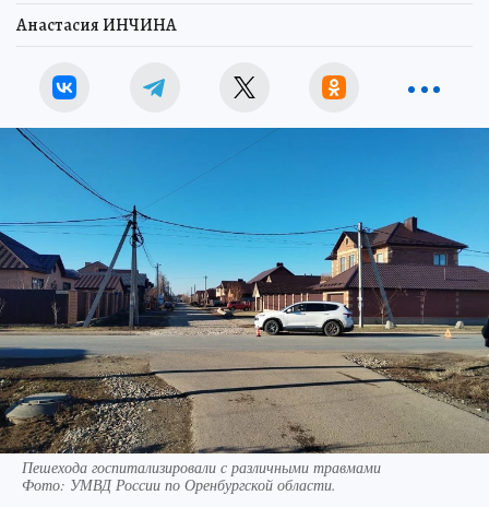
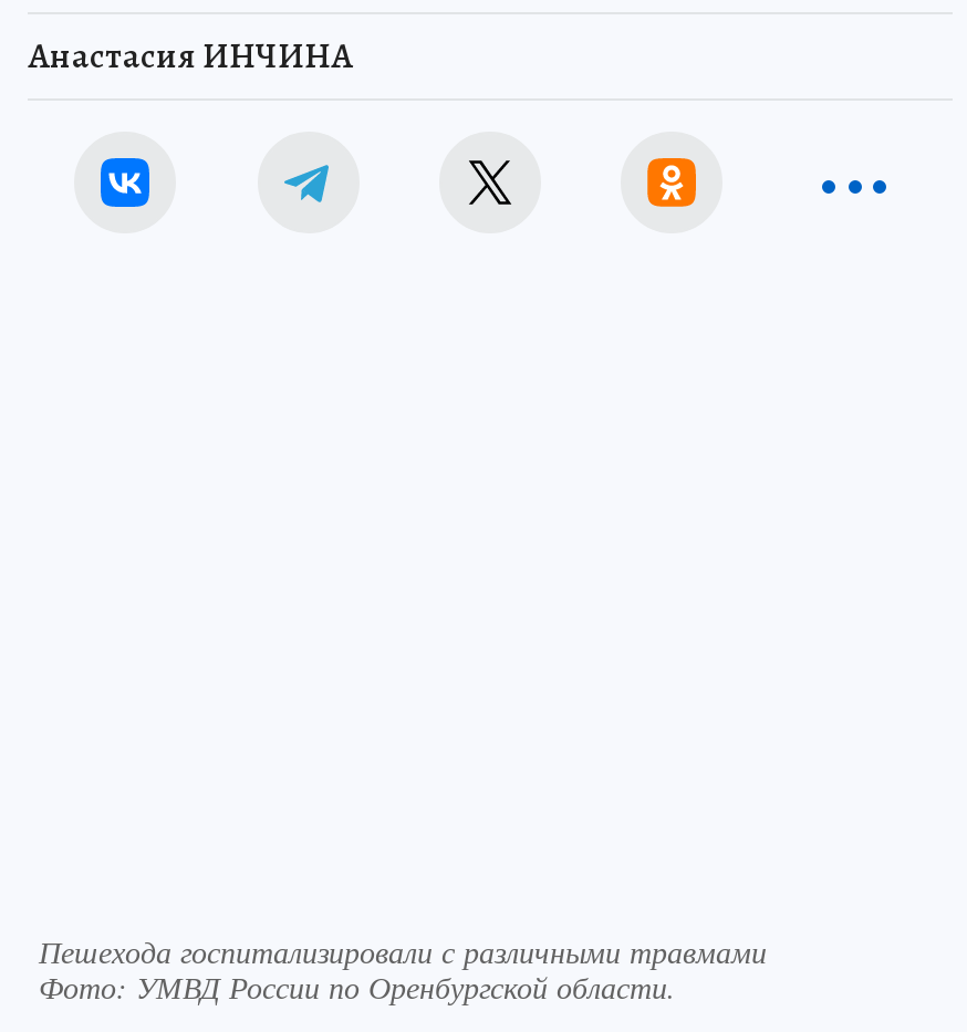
- [image]
